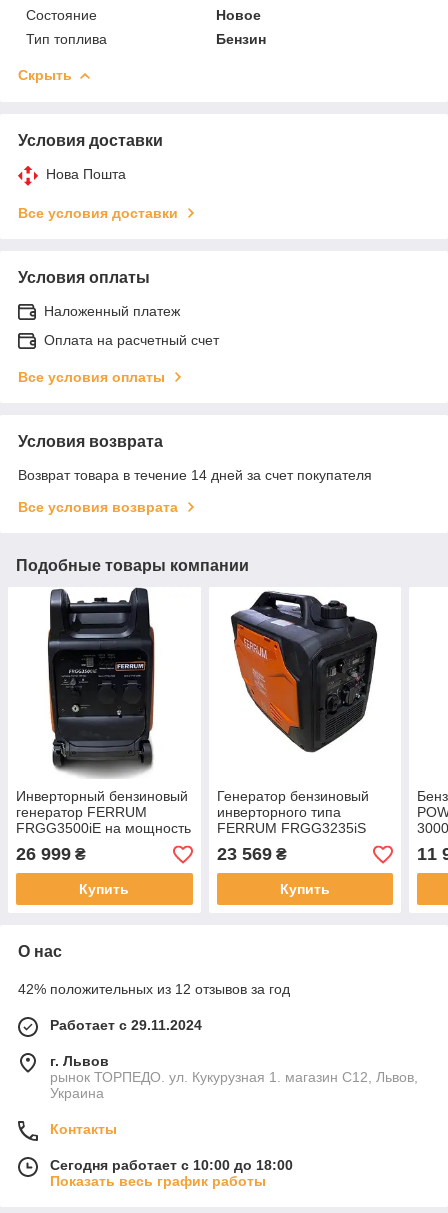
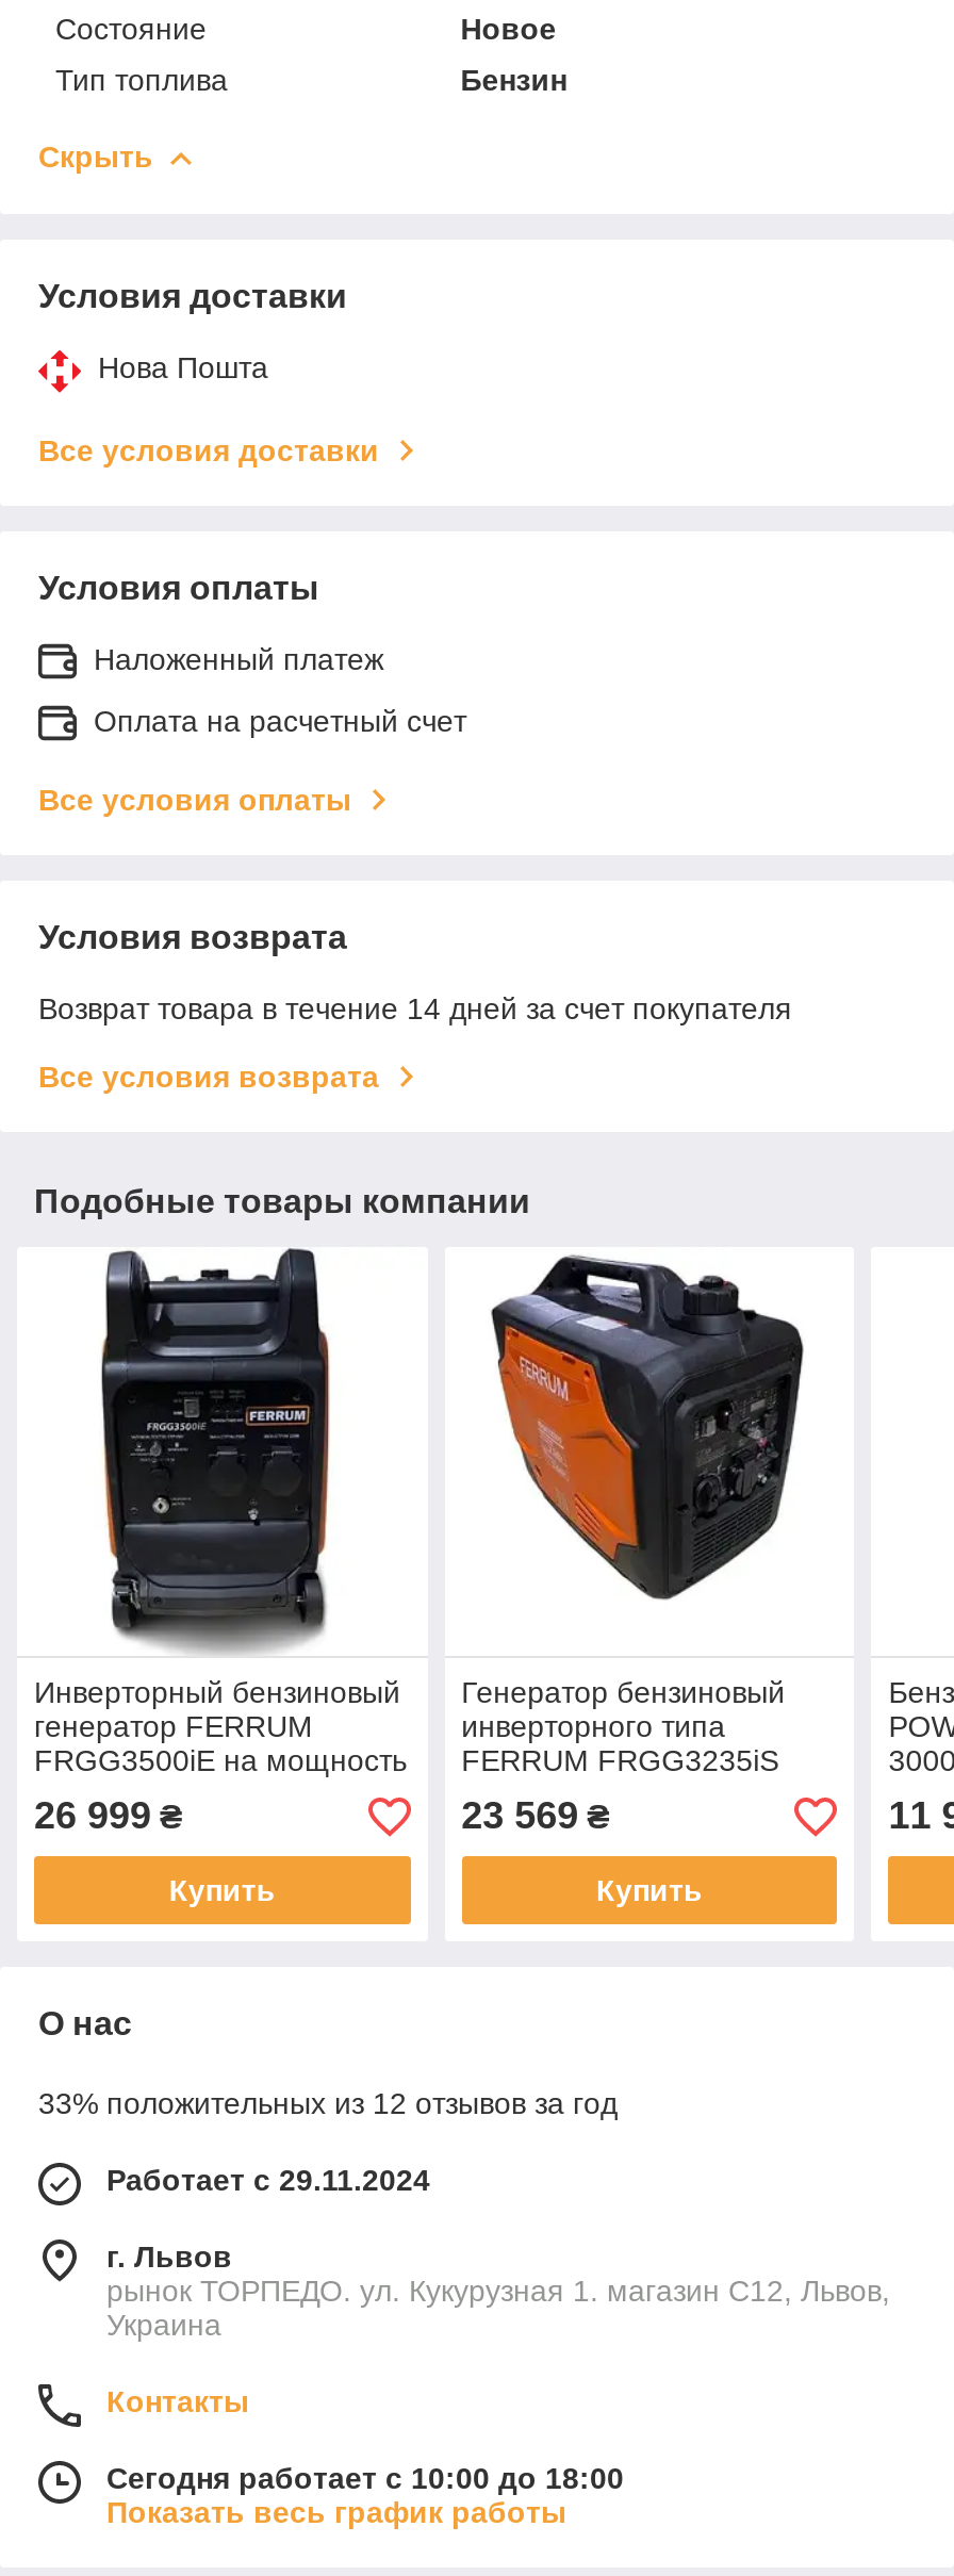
- 42% положительных из 12 отзывов за год
+ 33% положительных из 12 отзывов за год
